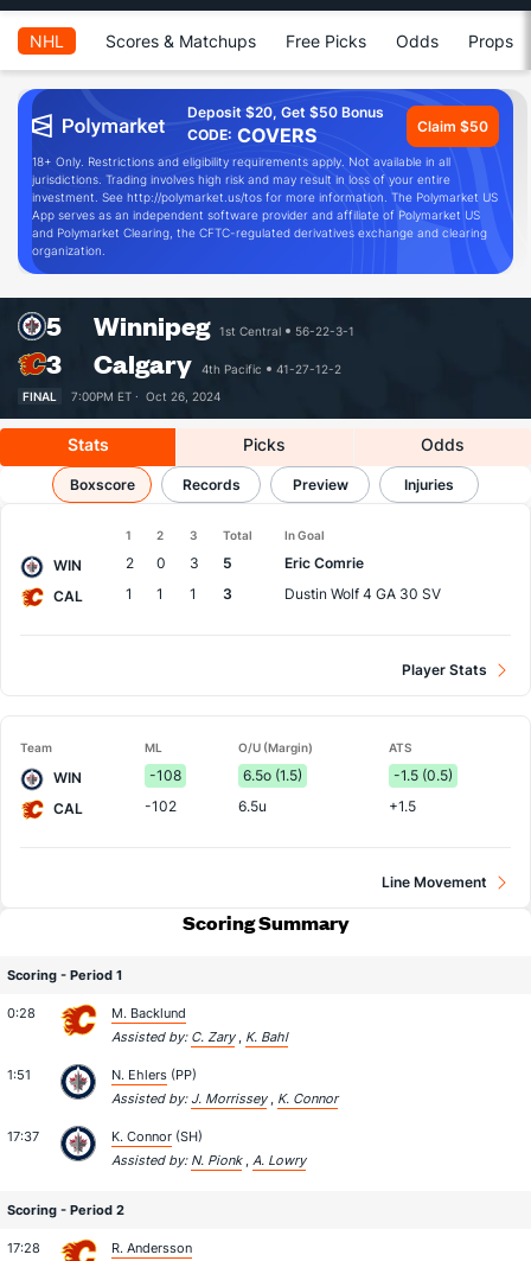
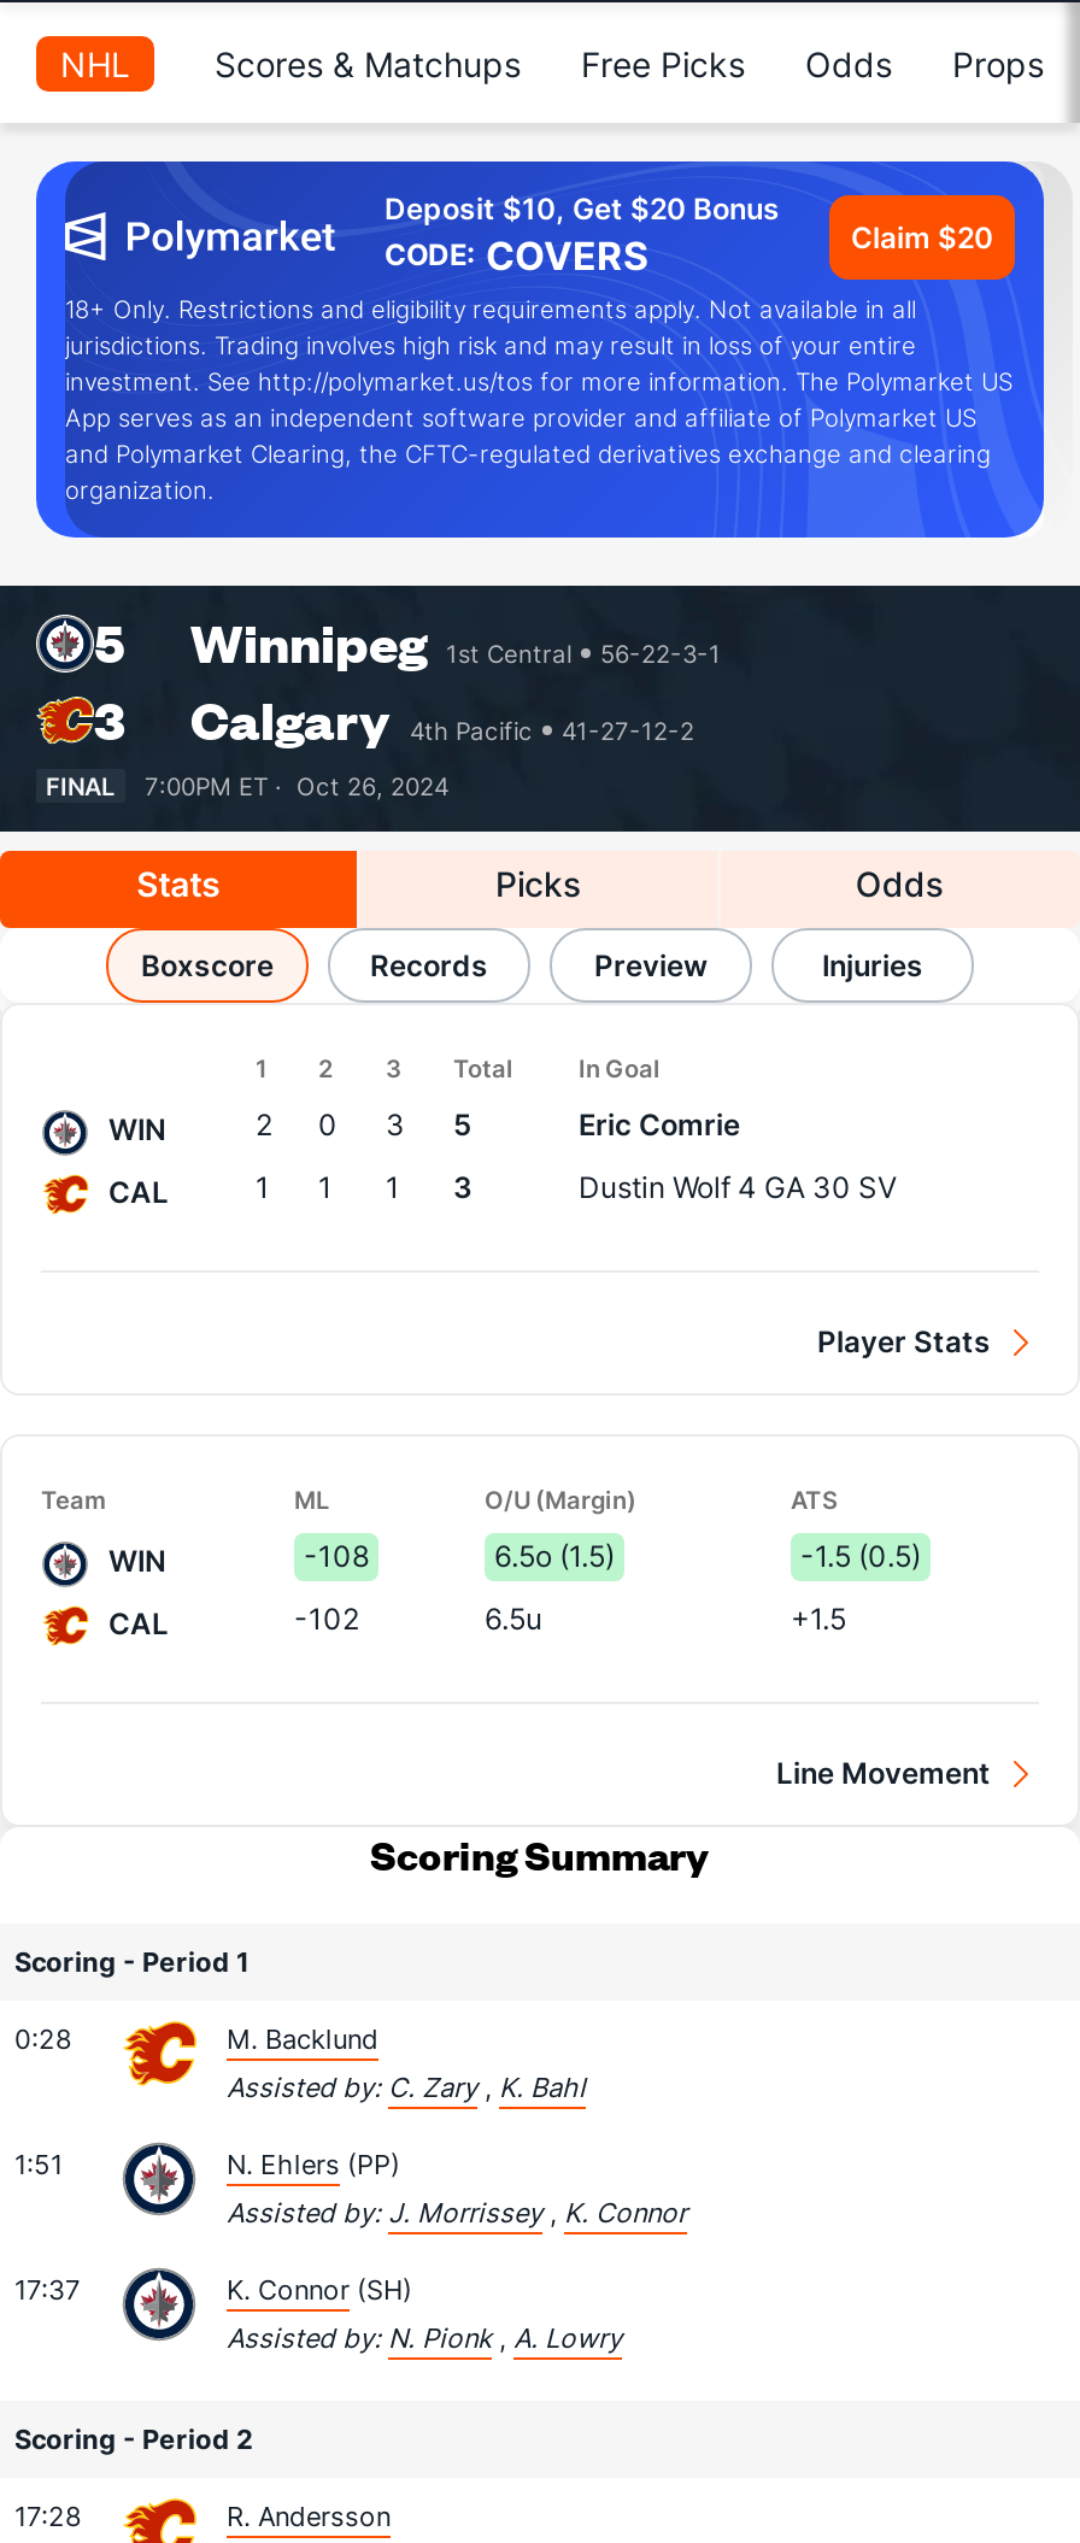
- Deposit $20, Get $50 Bonus
+ Deposit $10, Get $20 Bonus

- Claim $50
+ Claim $20
